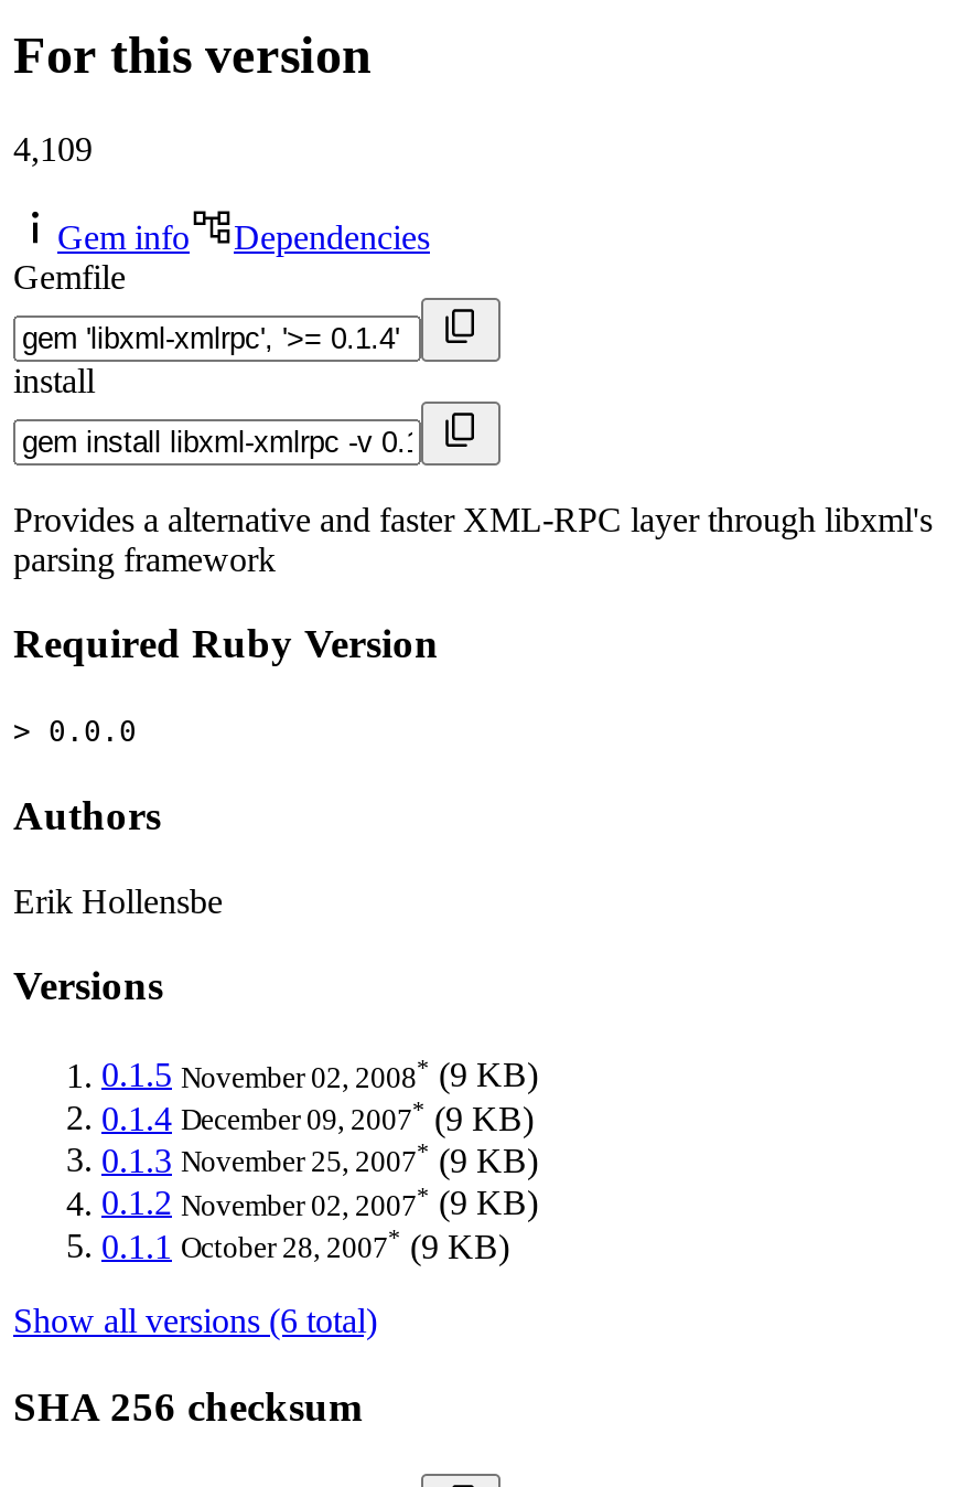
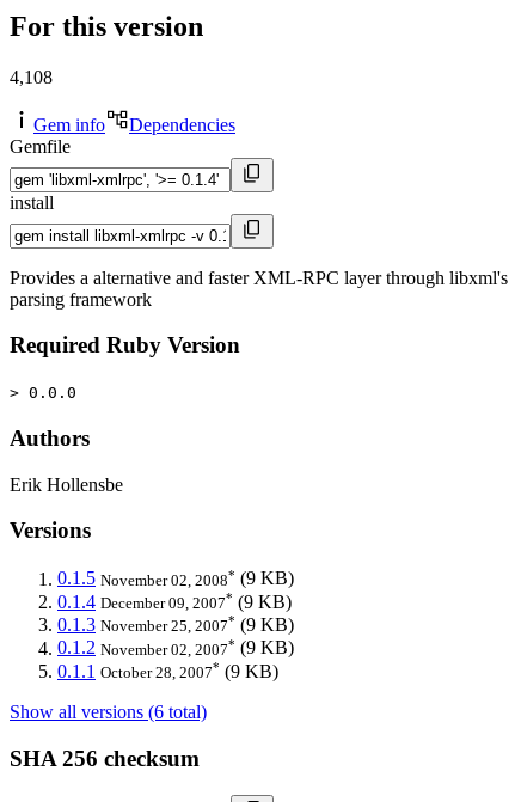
- 4,109
+ 4,108
